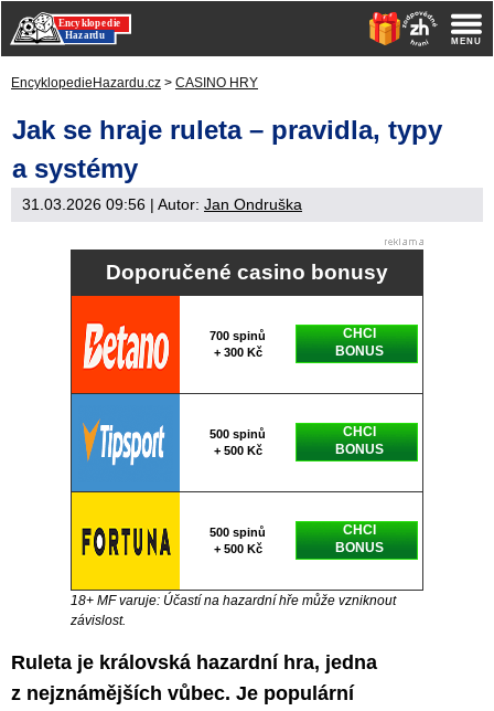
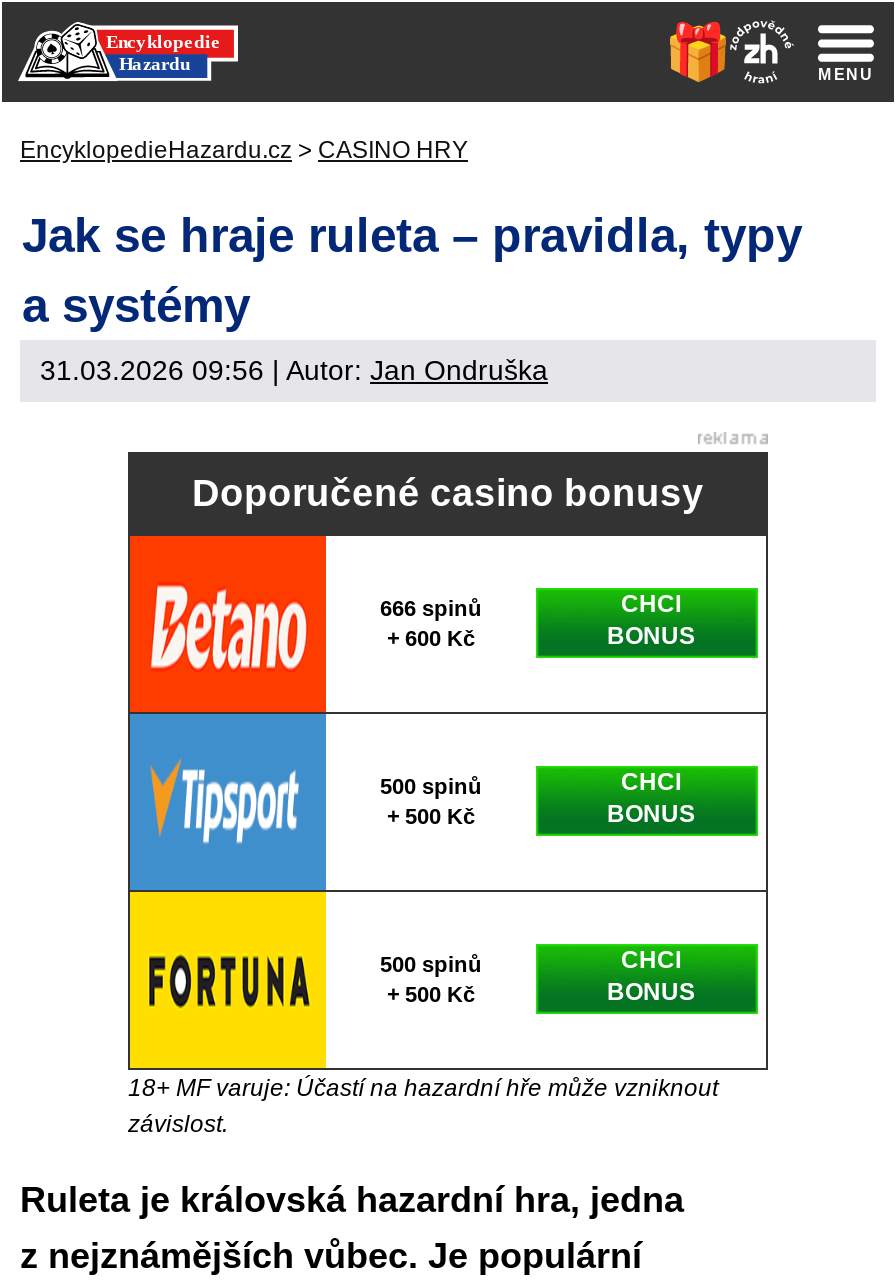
- 700 spinů
+ 666 spinů

- + 300 Kč
+ + 600 Kč
